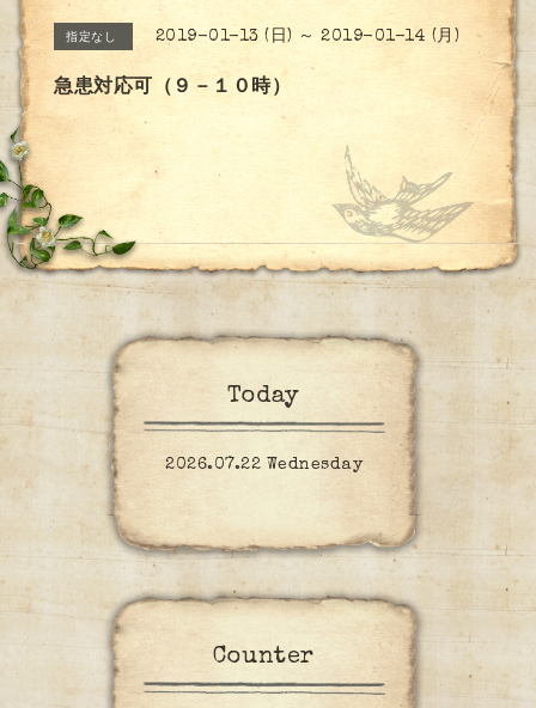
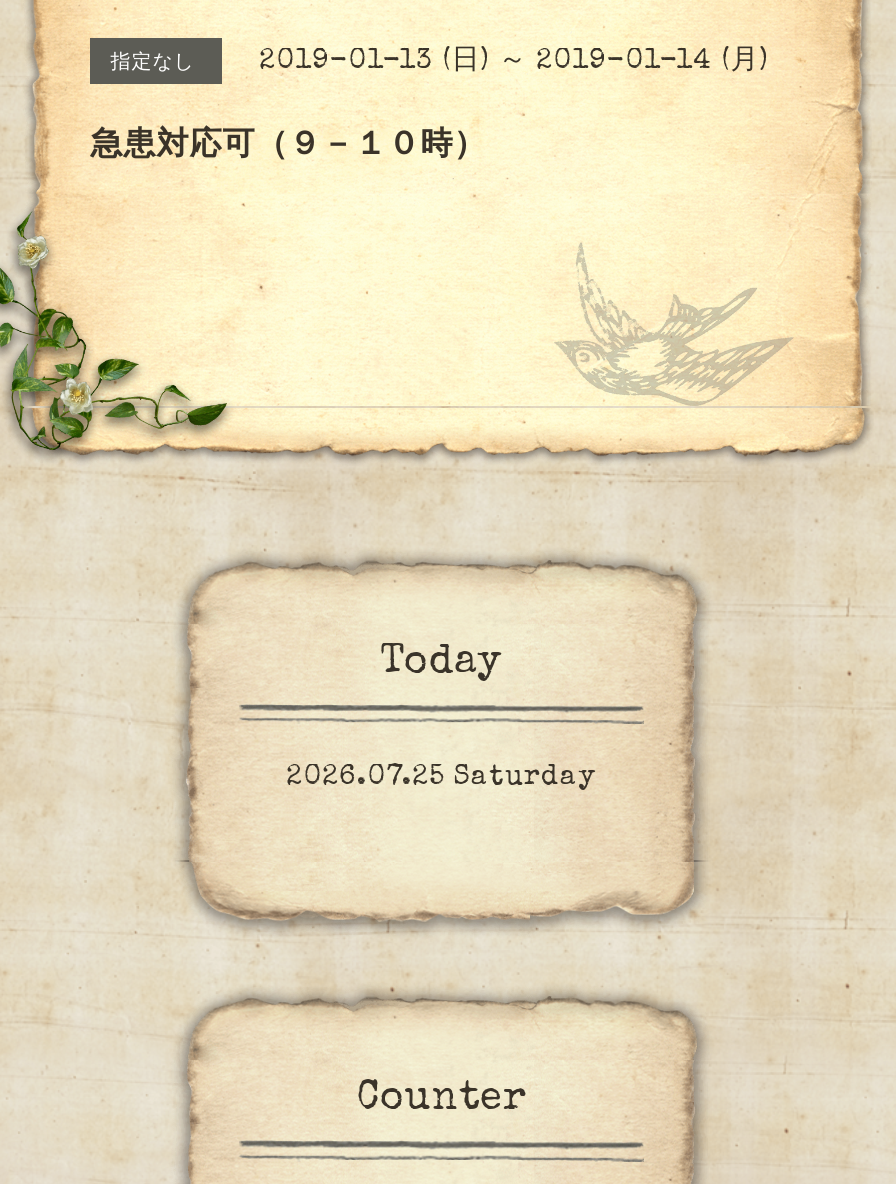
- 2026.07.22 Wednesday
+ 2026.07.25 Saturday
